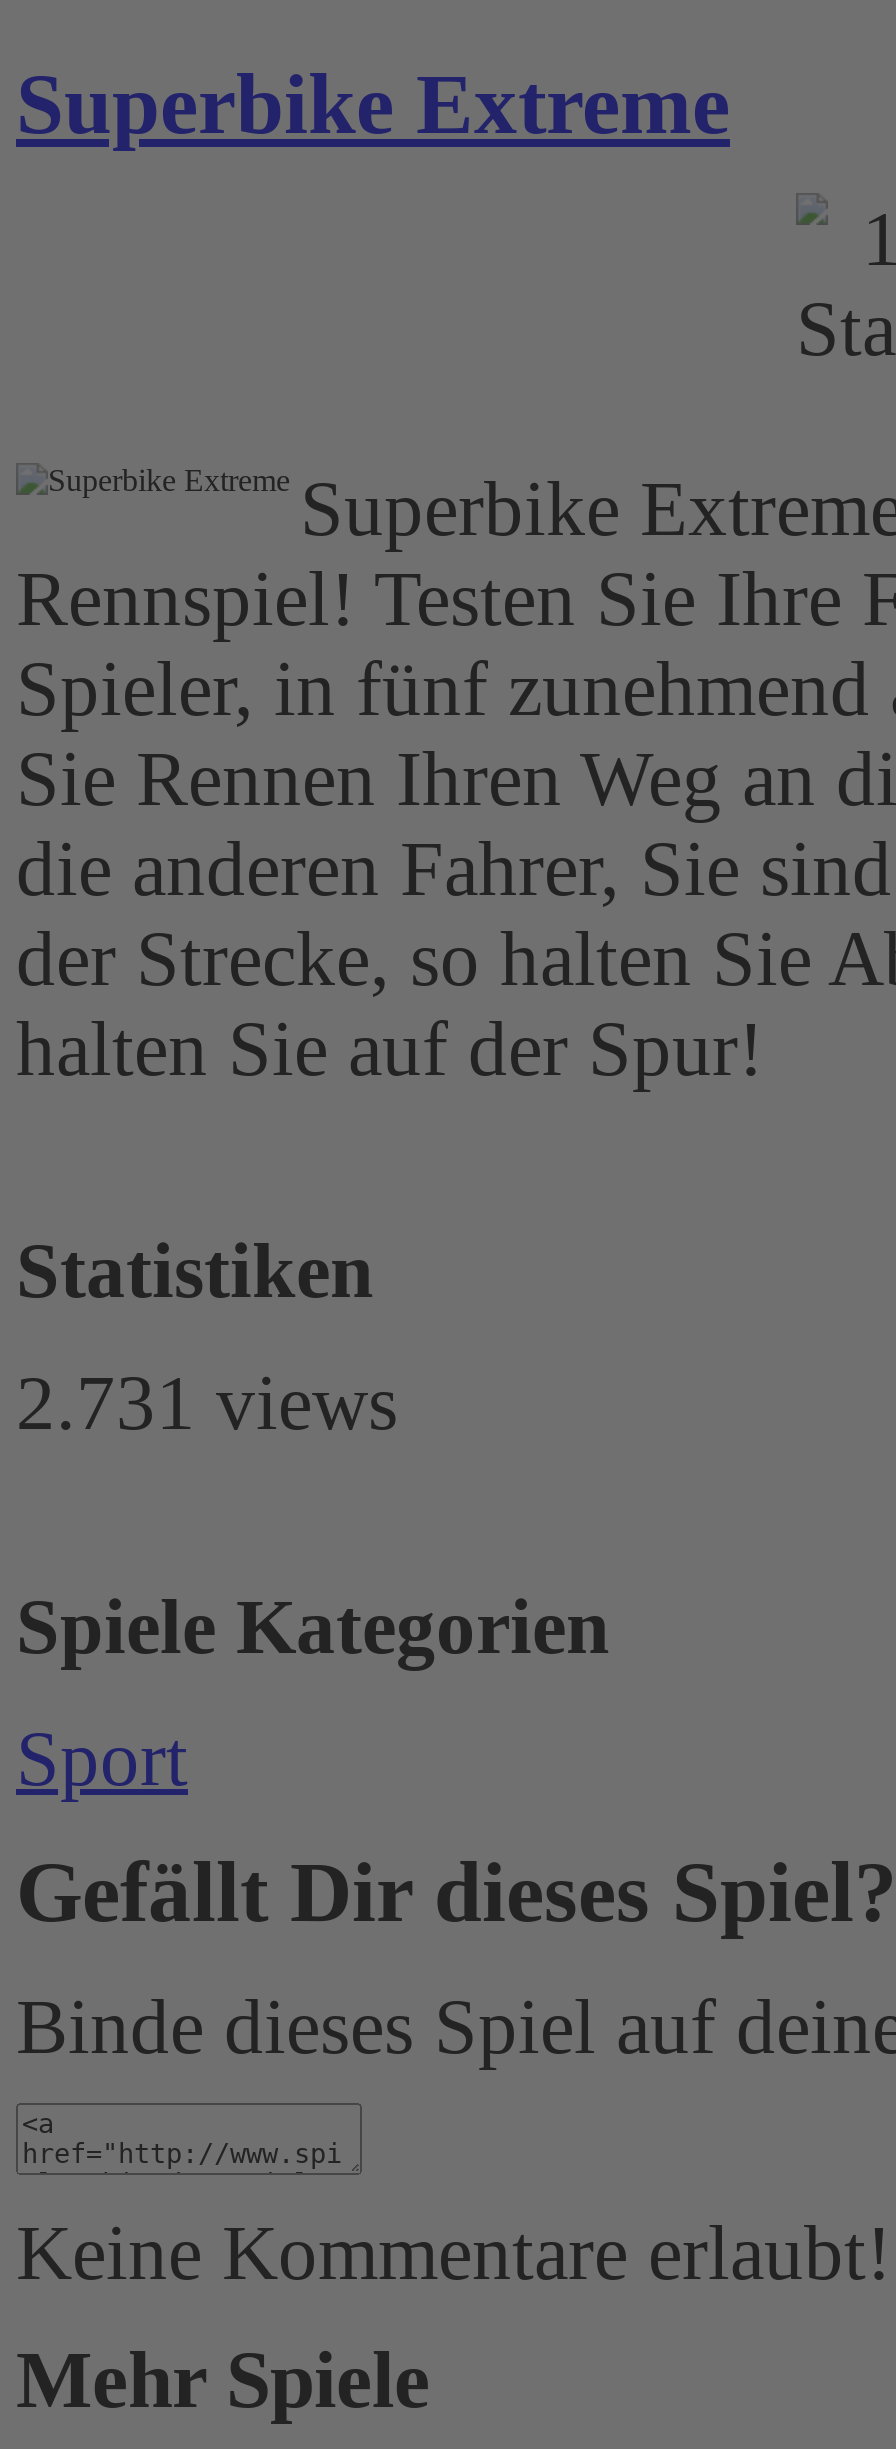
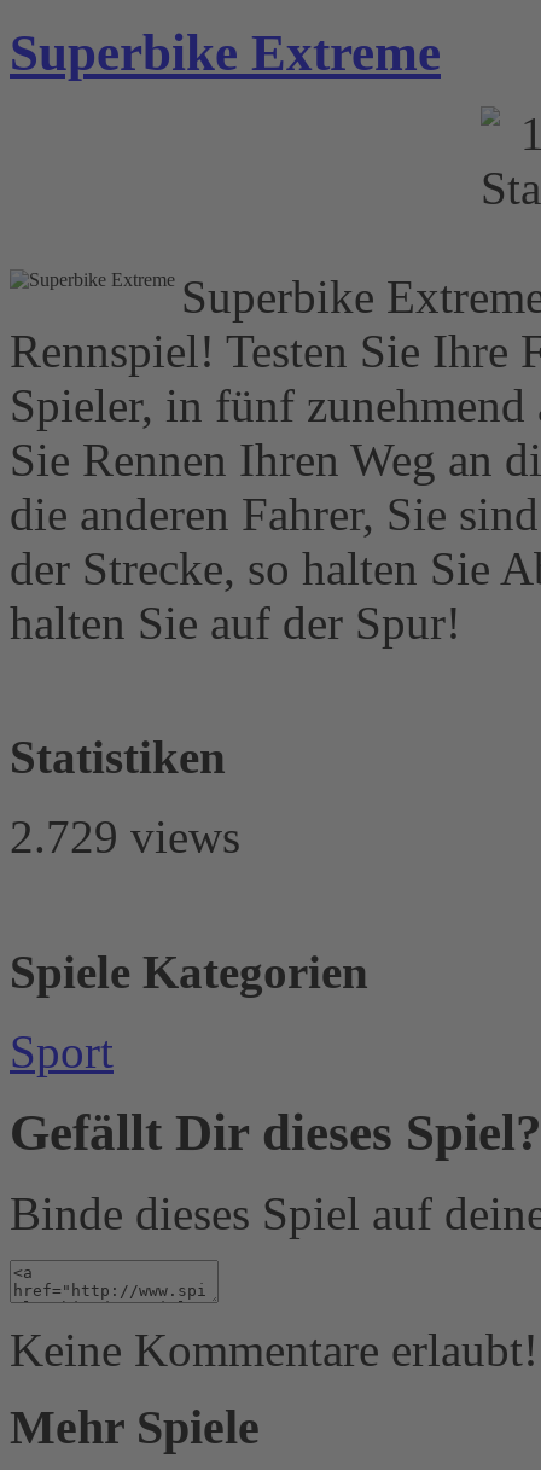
- 2.731 views
+ 2.729 views
